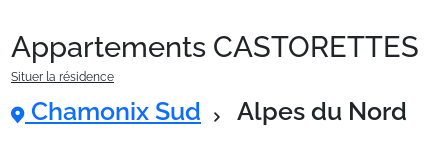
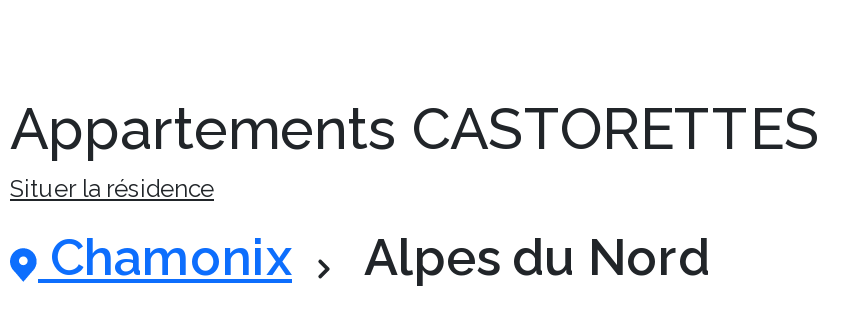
- Chamonix Sud
+ Chamonix
